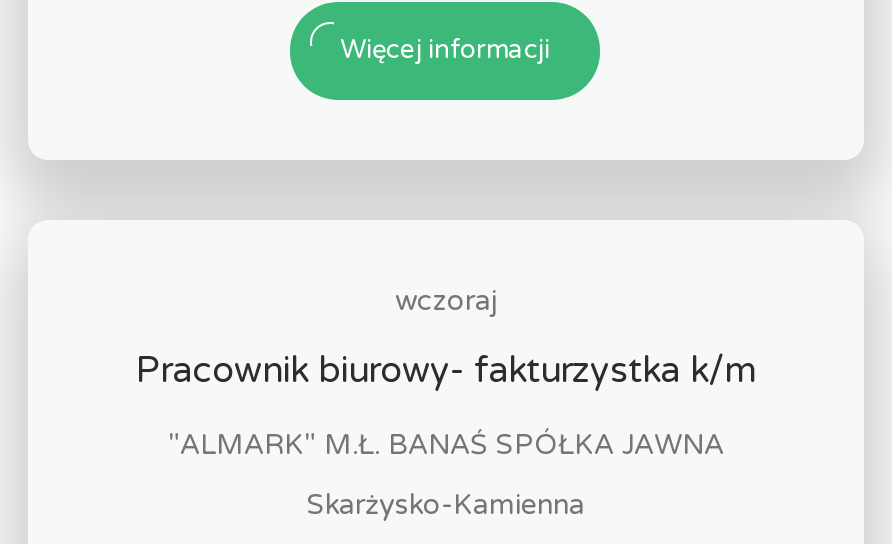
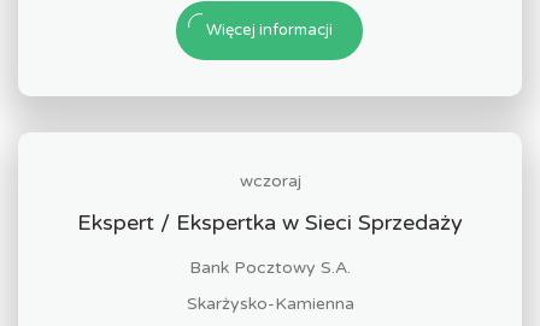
- Pracownik biurowy- fakturzystka k/m
+ Ekspert / Ekspertka w Sieci Sprzedaży

- "ALMARK" M.Ł. BANAŚ SPÓŁKA JAWNA
+ Bank Pocztowy S.A.
